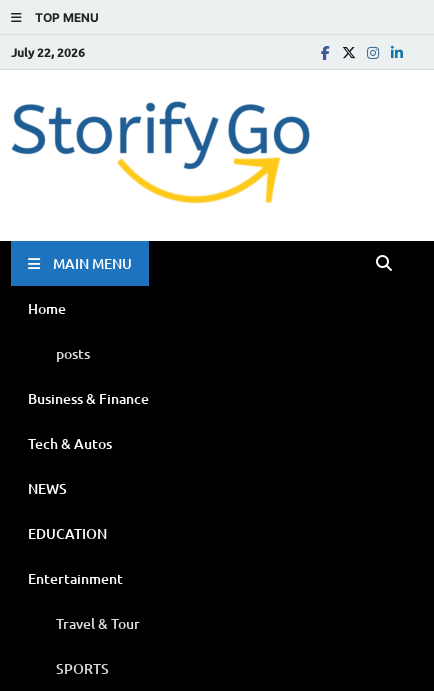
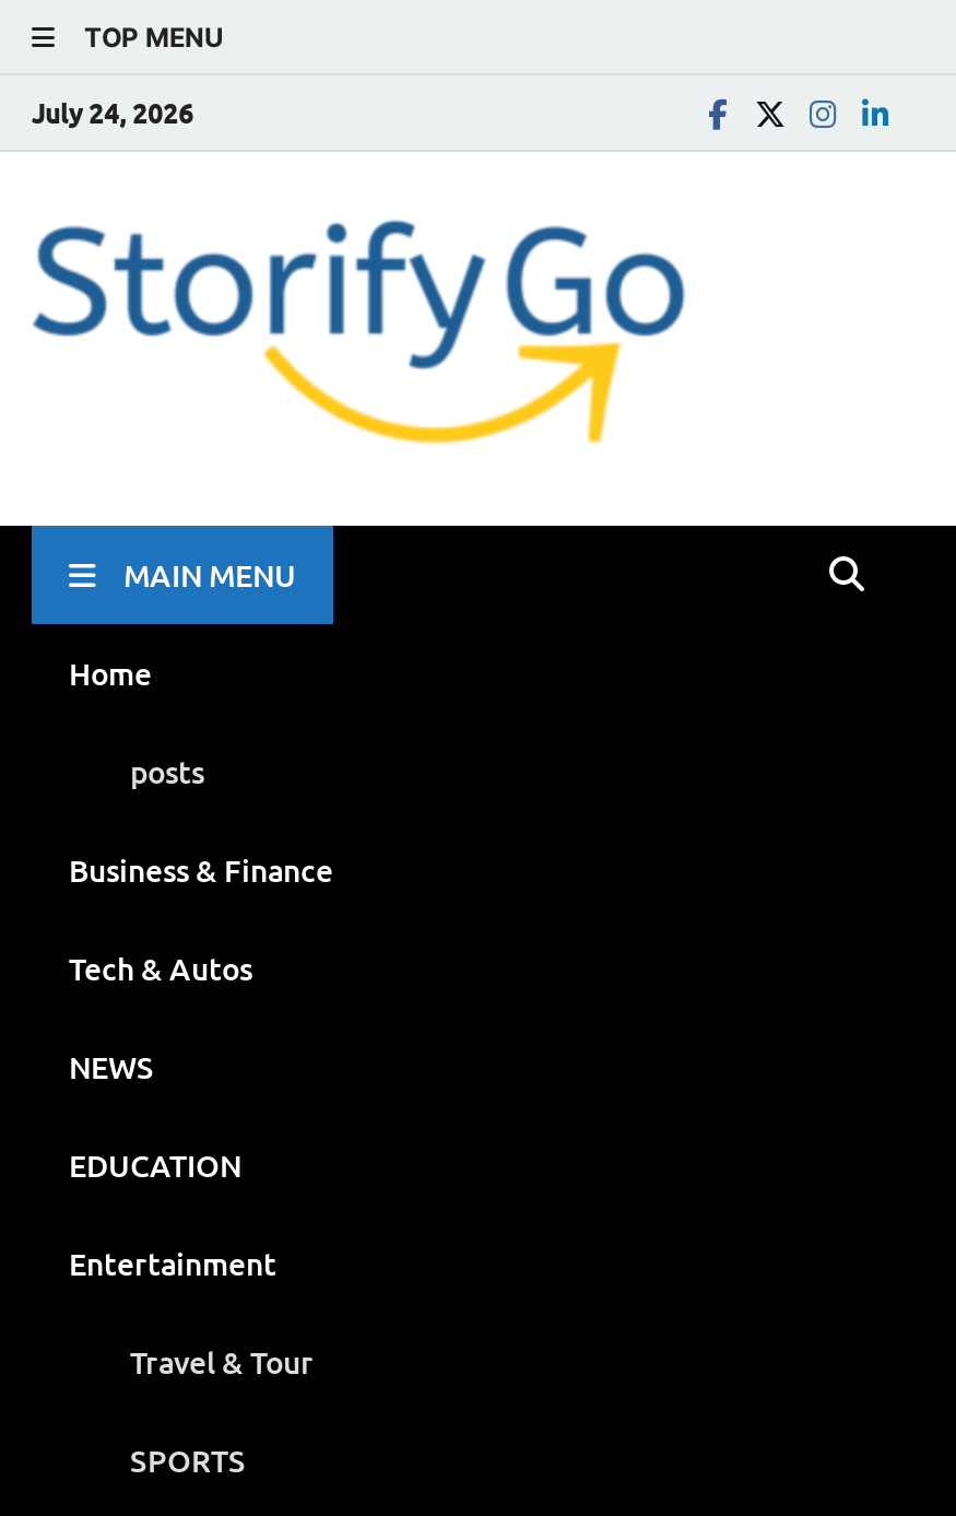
- July 22, 2026
+ July 24, 2026
